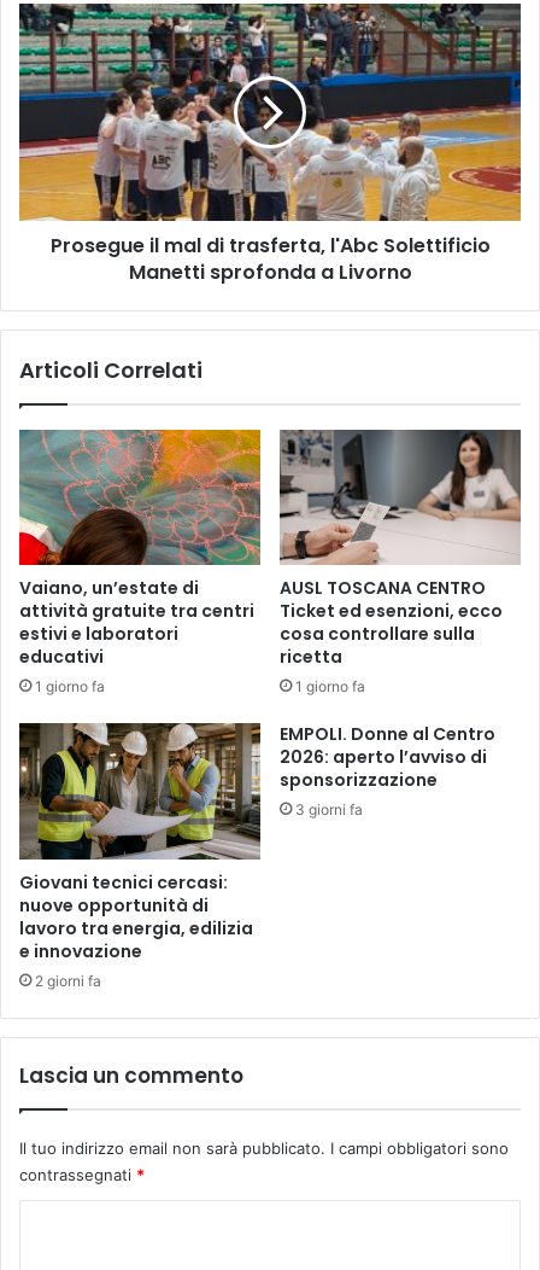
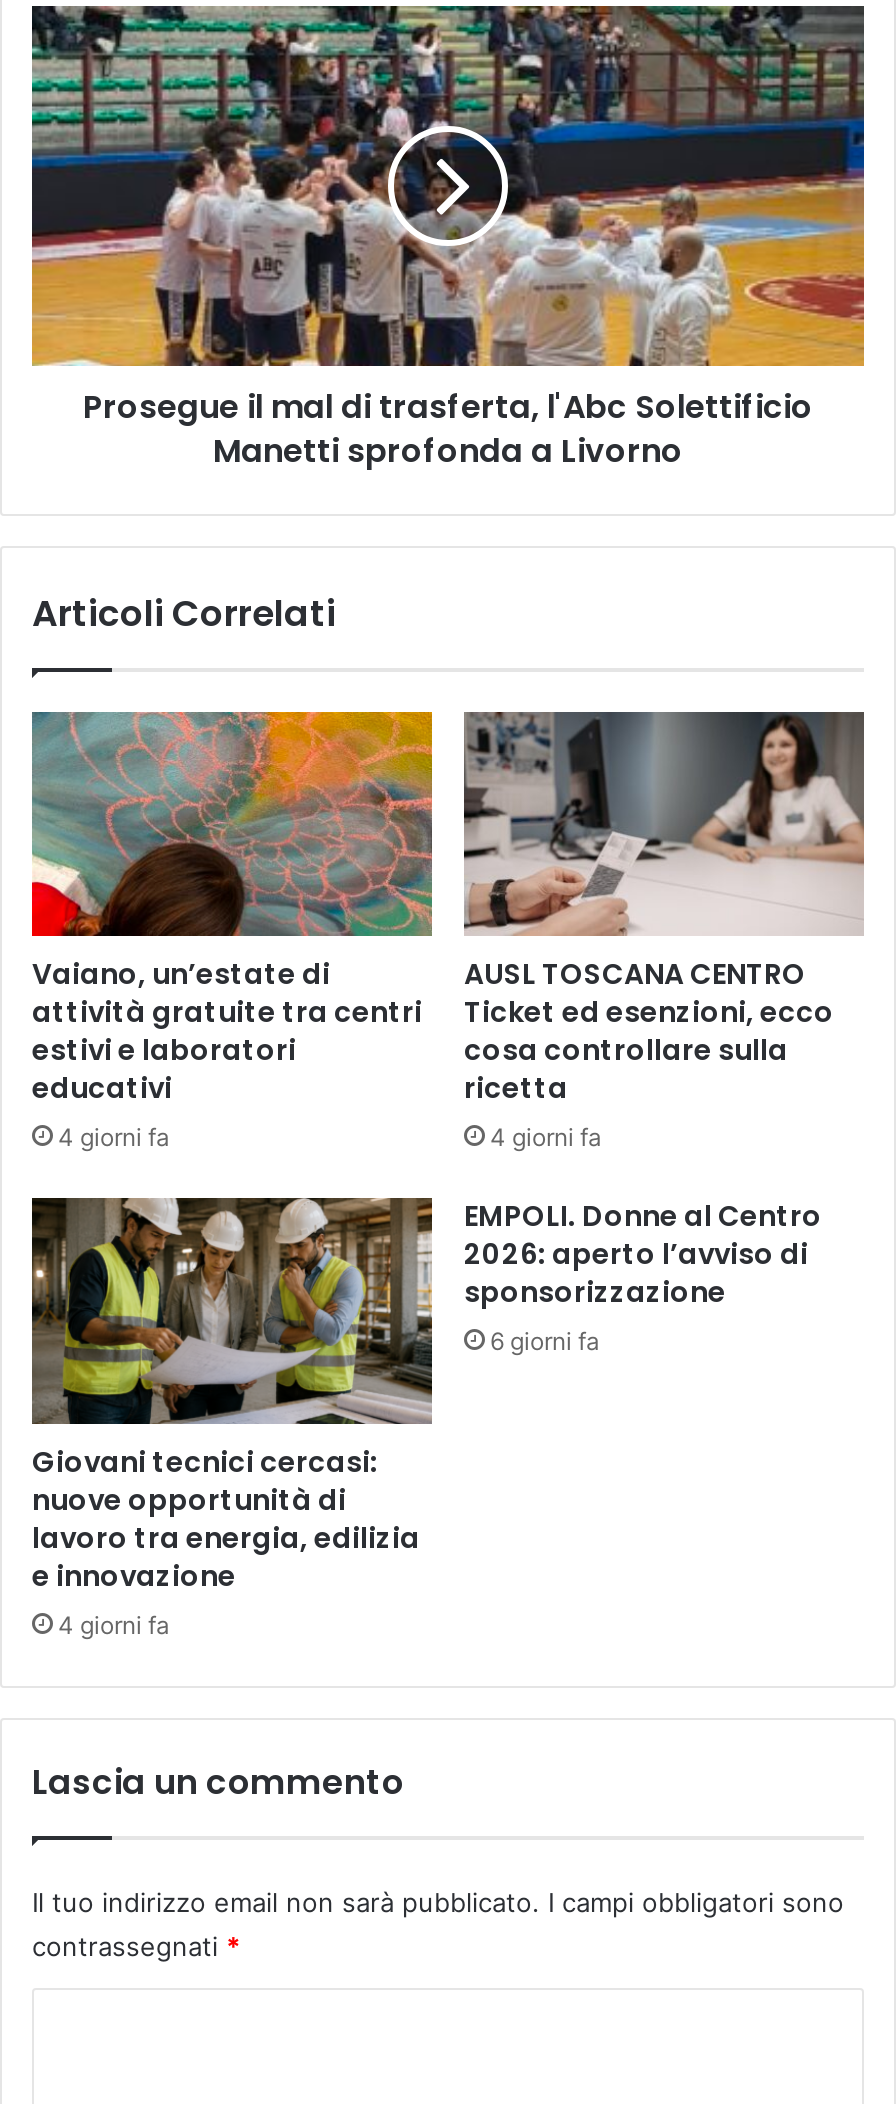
- 1 giorno fa
+ 4 giorni fa

- 1 giorno fa
+ 4 giorni fa

- 3 giorni fa
+ 6 giorni fa

- 2 giorni fa
+ 4 giorni fa
